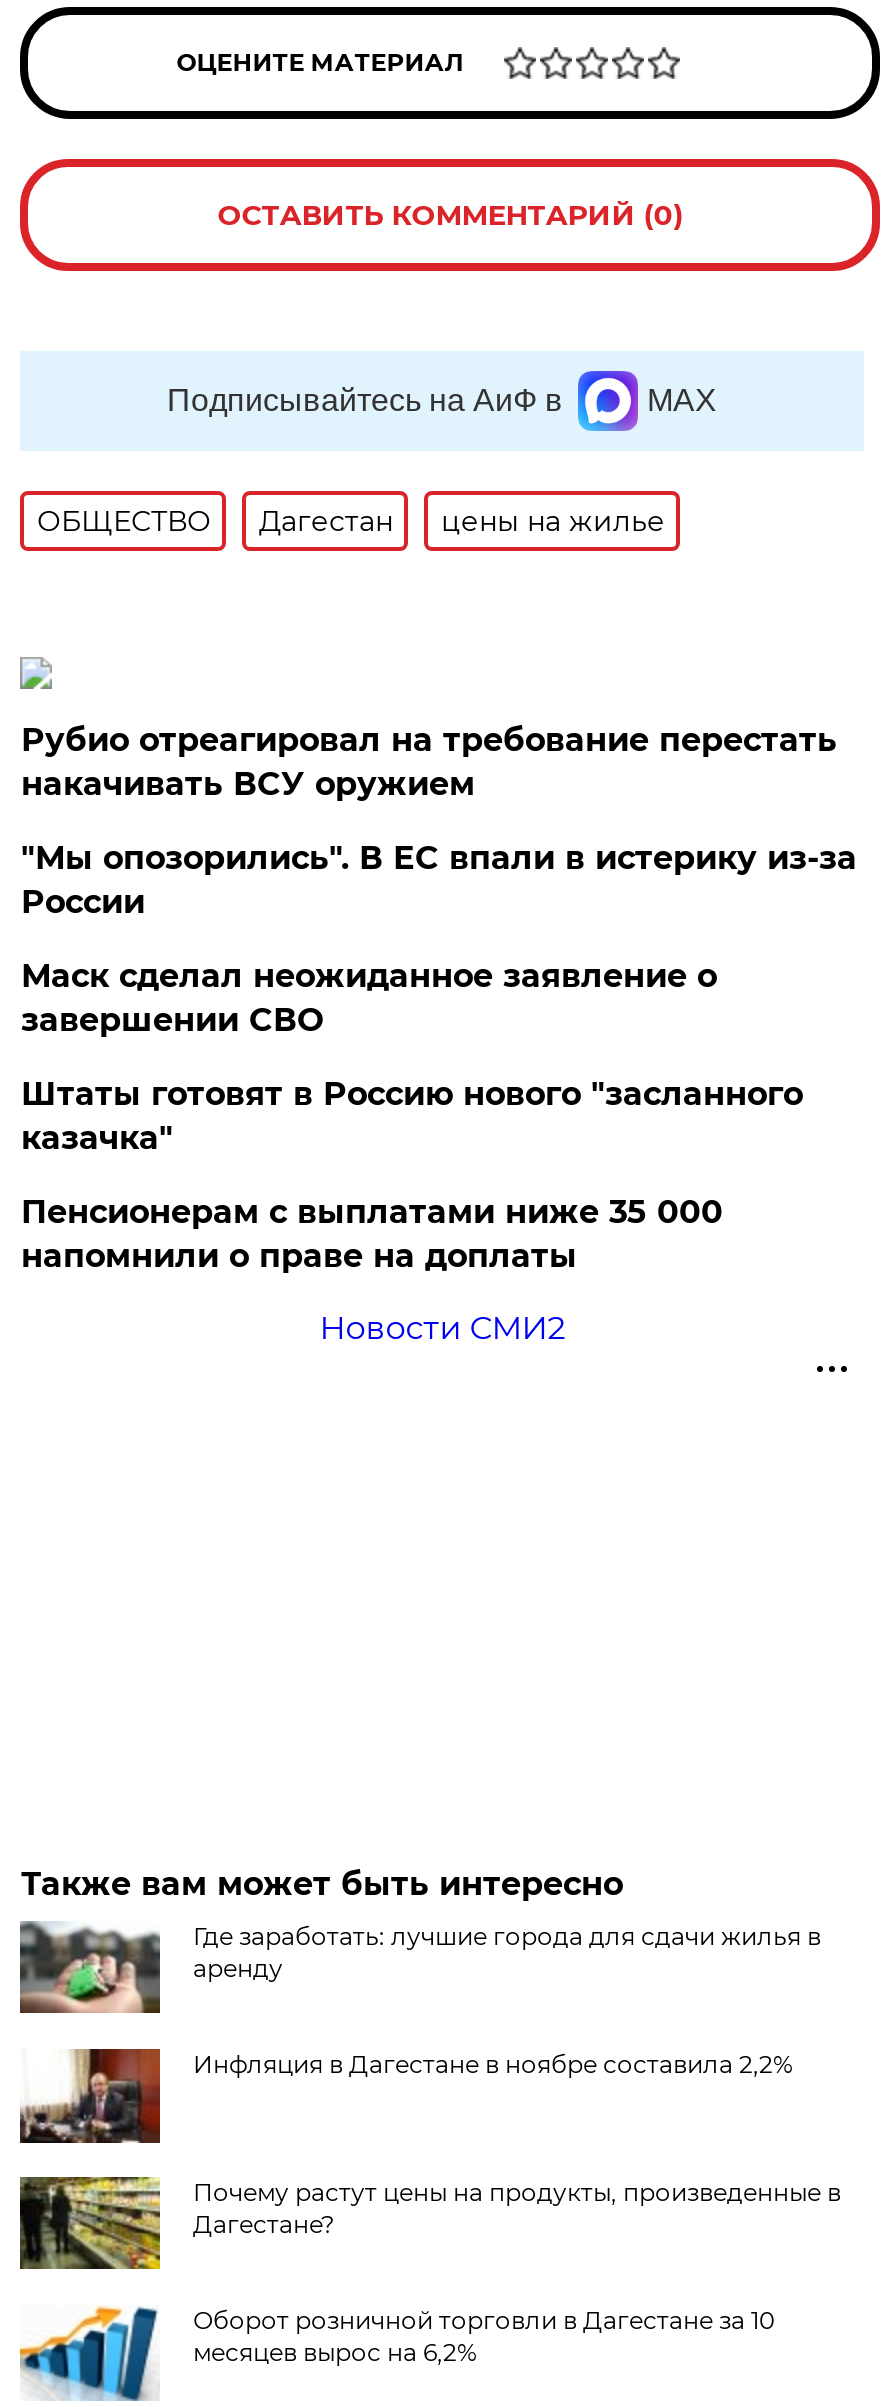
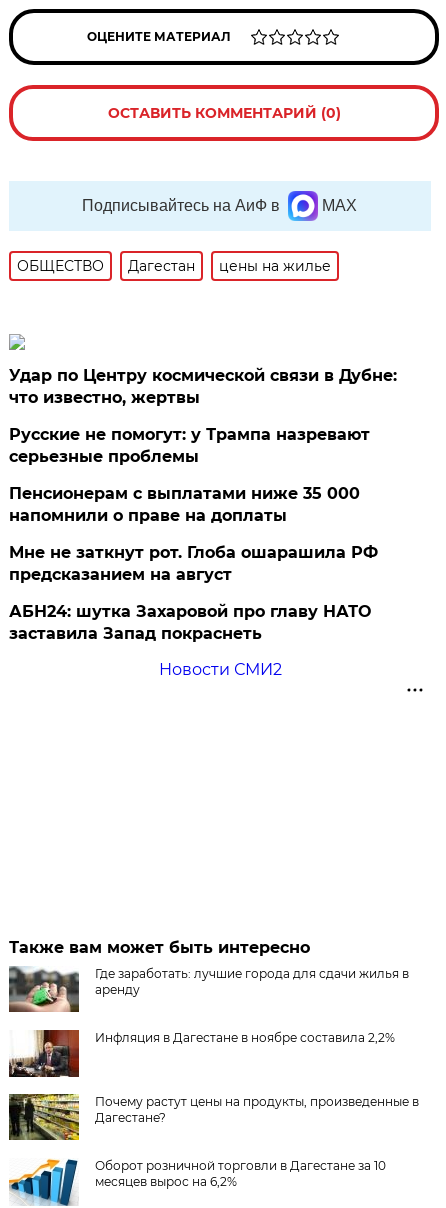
- Рубио отреагировал на требование перестать
- накачивать ВСУ оружием
- "Мы опозорились". В ЕС впали в истерику из-за
- России
- Маск сделал неожиданное заявление о
- завершении СВО
- Штаты готовят в Россию нового "засланного
- казачка"
+ Удар по Центру космической связи в Дубне:
+ что известно, жертвы
+ Русские не помогут: у Трампа назревают
+ серьезные проблемы

moved up: Пенсионерам с выплатами ниже 35 000 | напомнили о праве на доплаты

+ Мне не заткнут рот. Глоба ошарашила РФ
+ предсказанием на август
+ АБН24: шутка Захаровой про главу НАТО
+ заставила Запад покраснеть
